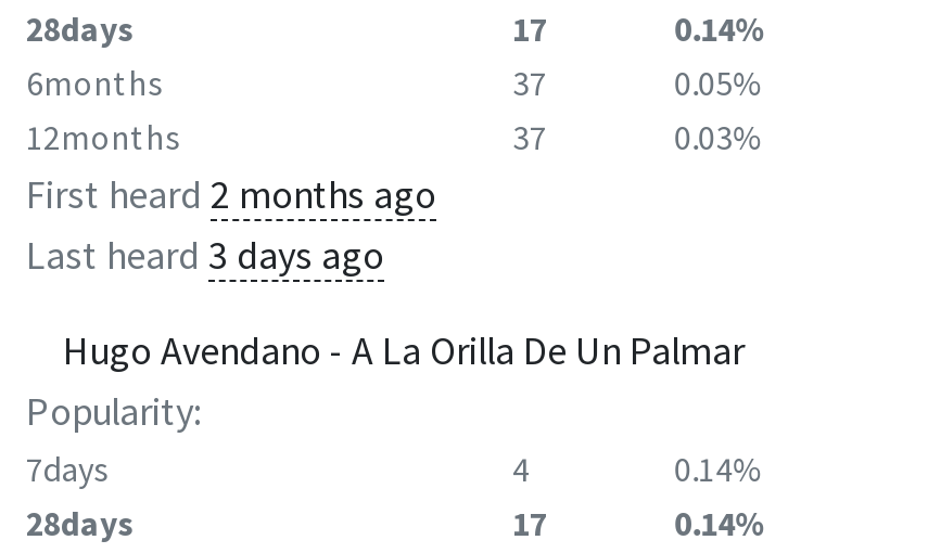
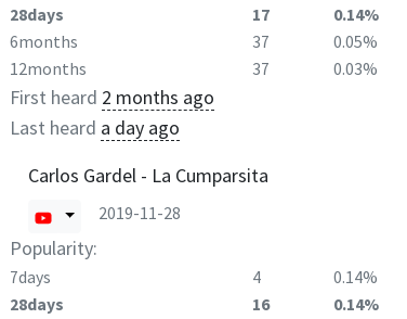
- Last heard 3 days ago
- Hugo Avendano - A La Orilla De Un Palmar
+ Last heard a day ago
+ Carlos Gardel - La Cumparsita
+ 2019-11-28

- 17
+ 16
